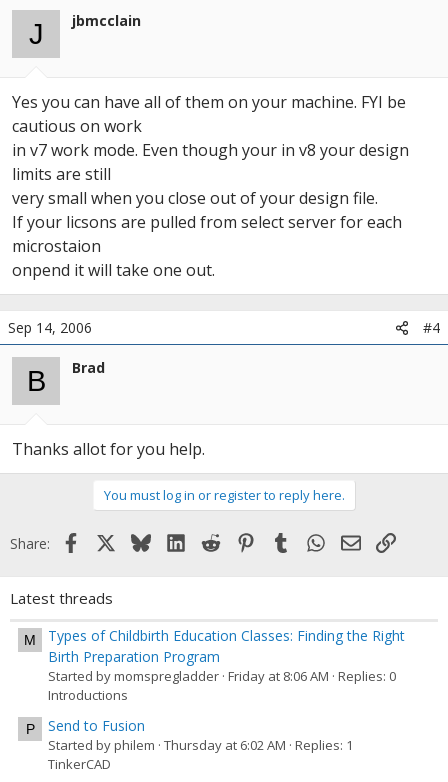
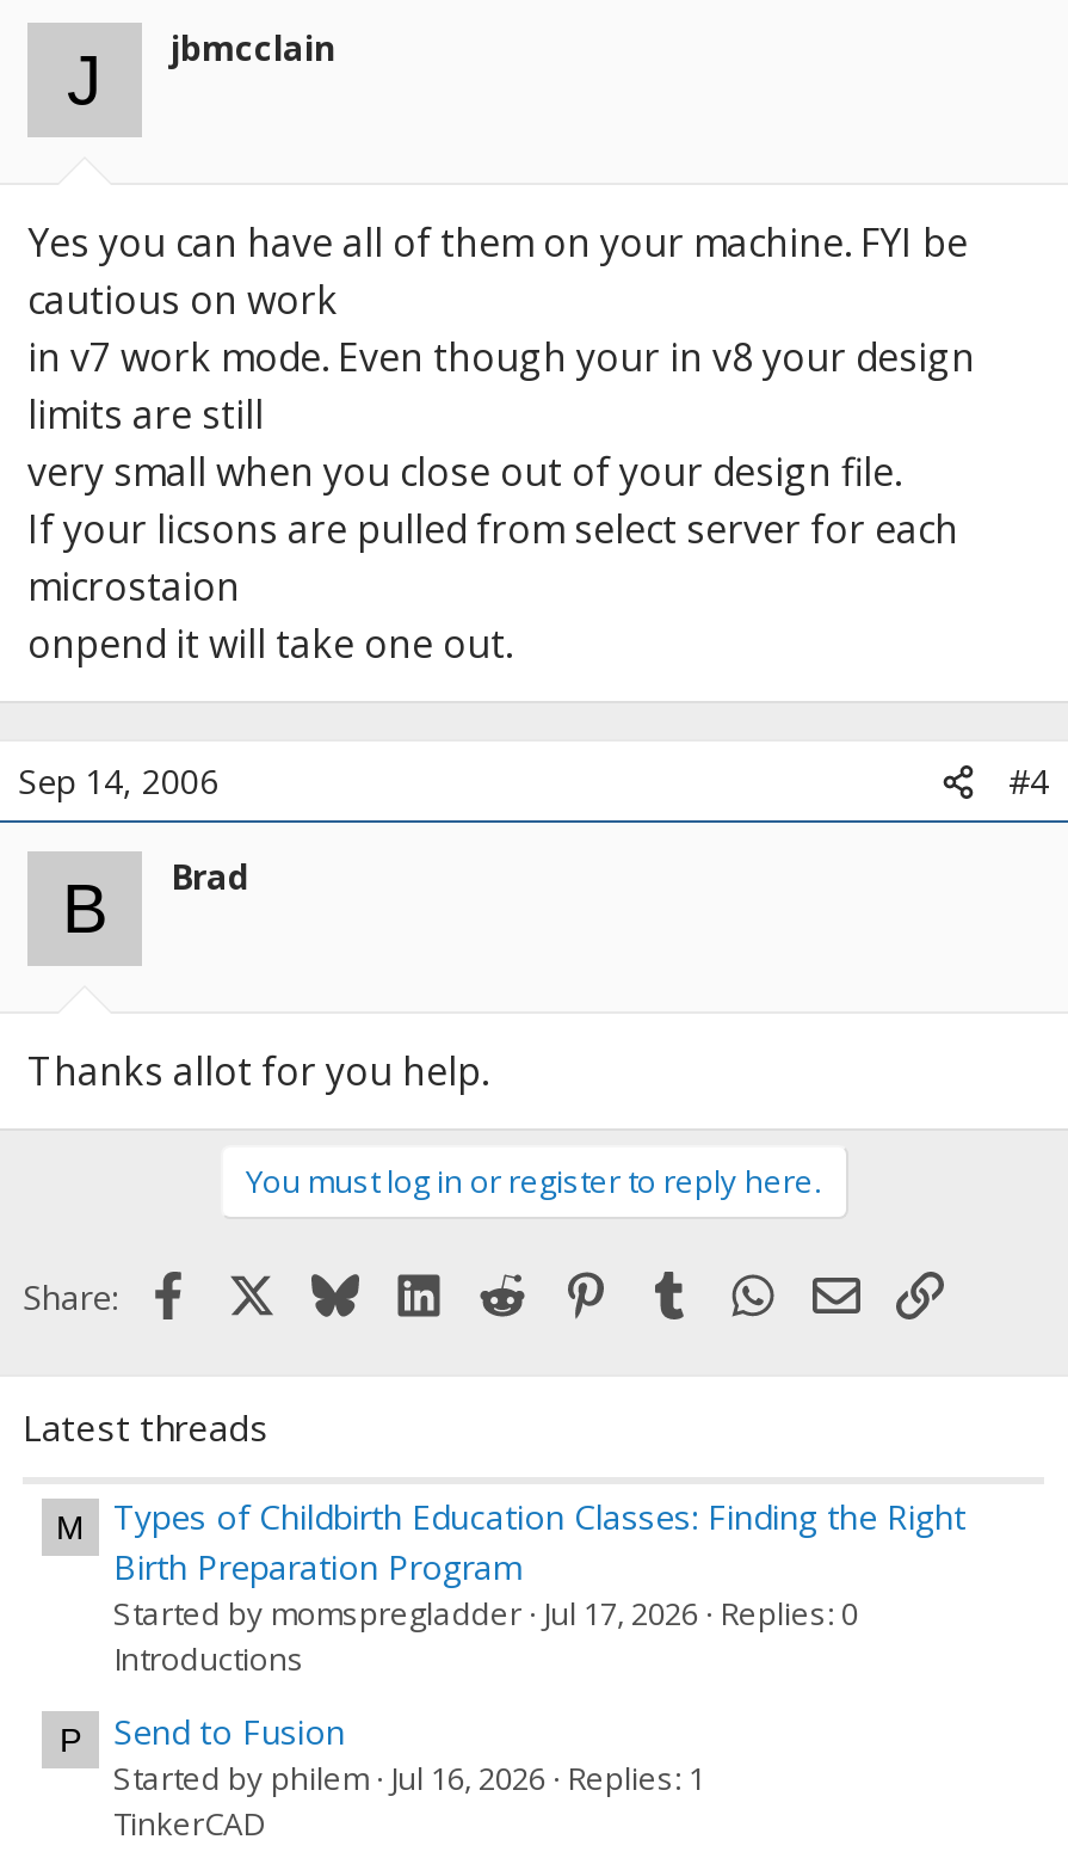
- Started by momspregladder Friday at 8:06 AM Replies: 0
+ Started by momspregladder Jul 17, 2026 Replies: 0

- Started by philem Thursday at 6:02 AM Replies: 1
+ Started by philem Jul 16, 2026 Replies: 1
